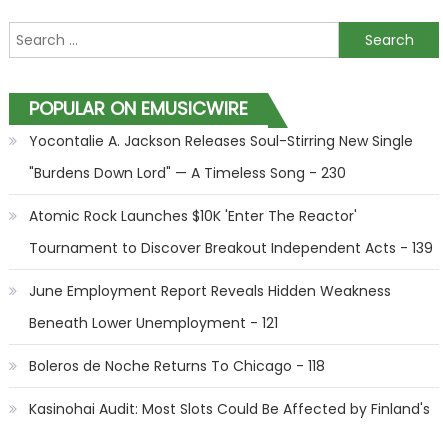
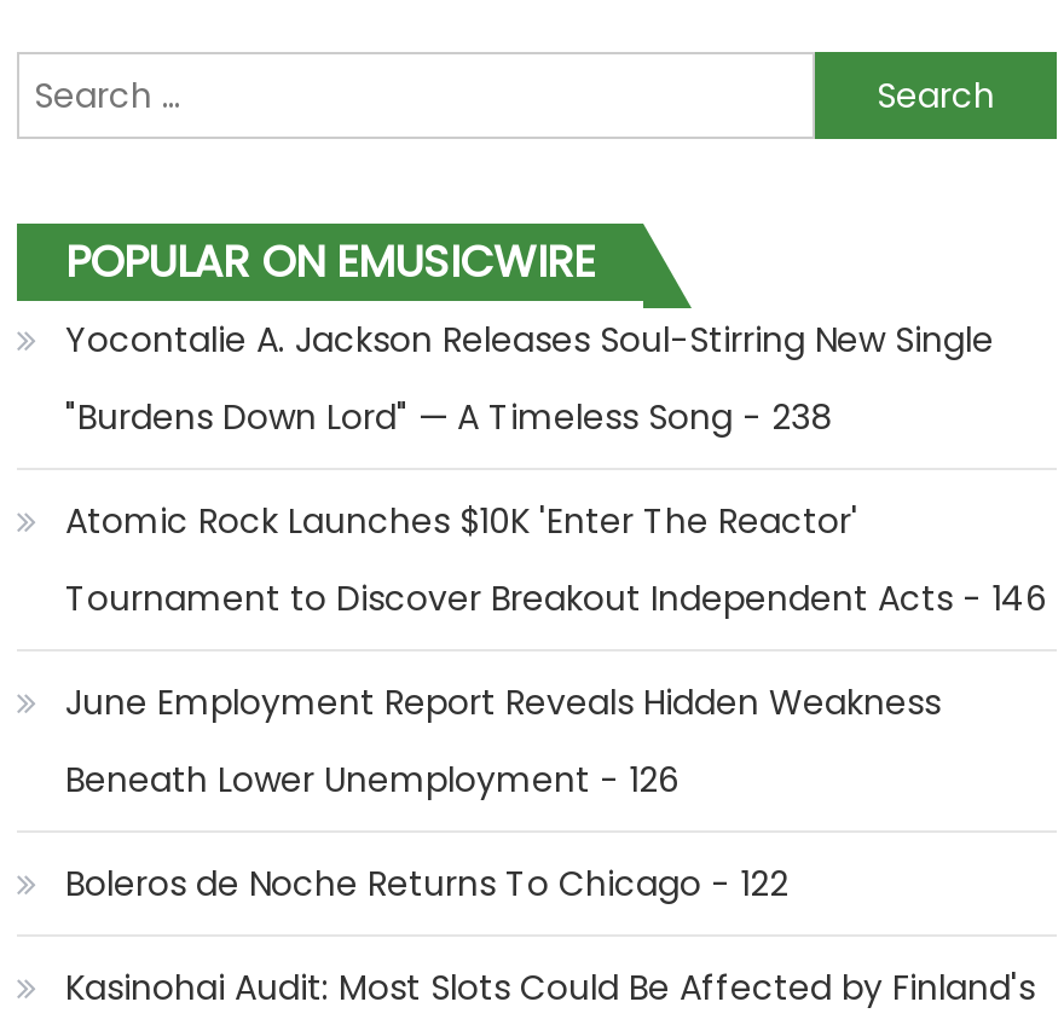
- "Burdens Down Lord" — A Timeless Song - 230
+ "Burdens Down Lord" — A Timeless Song - 238

- Tournament to Discover Breakout Independent Acts - 139
+ Tournament to Discover Breakout Independent Acts - 146

- Beneath Lower Unemployment - 121
+ Beneath Lower Unemployment - 126

- Boleros de Noche Returns To Chicago - 118
+ Boleros de Noche Returns To Chicago - 122
